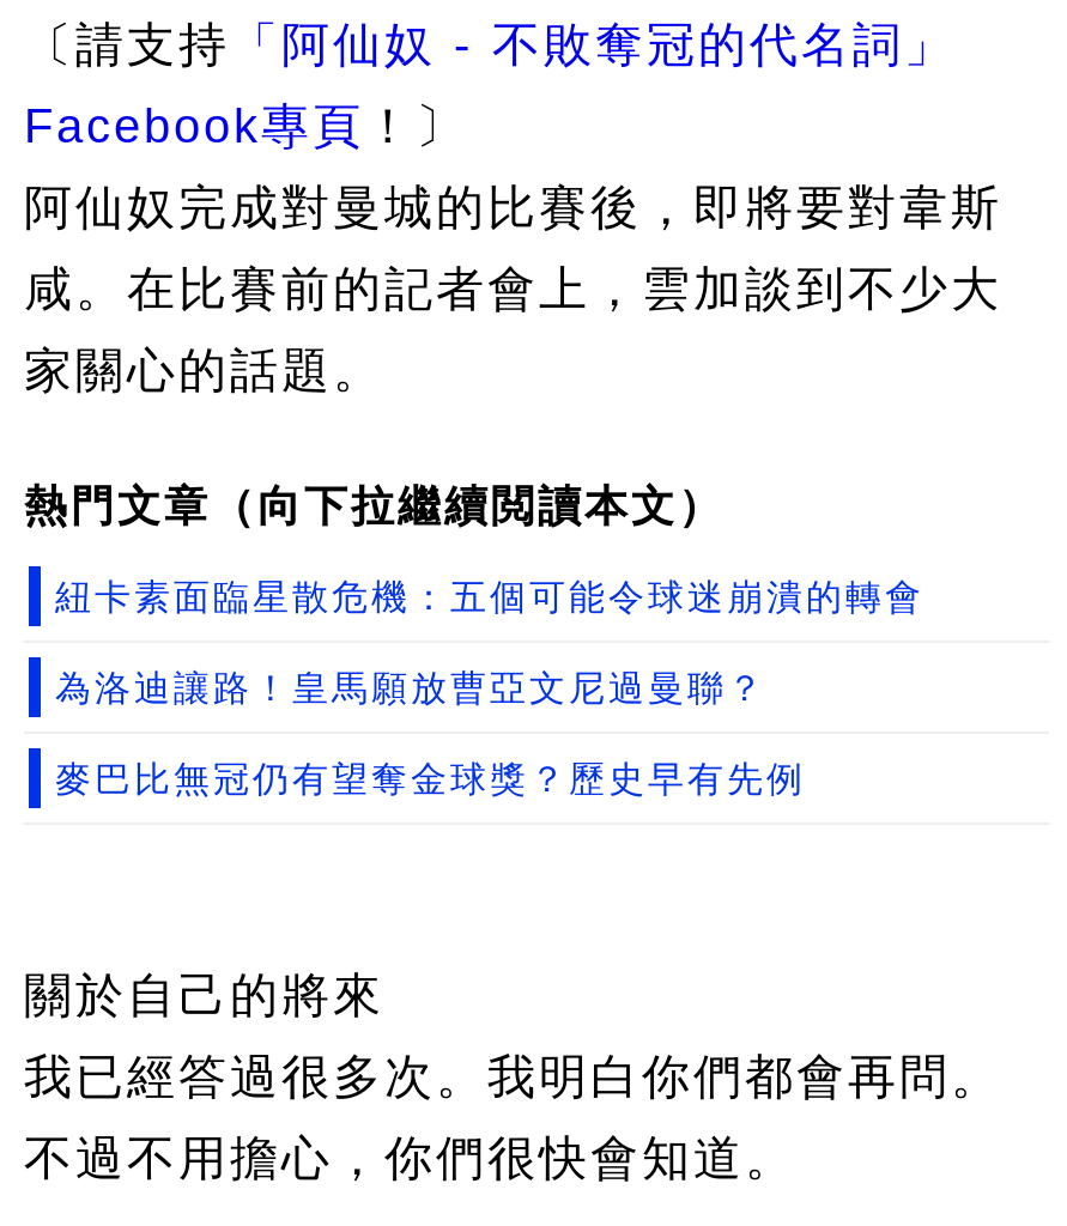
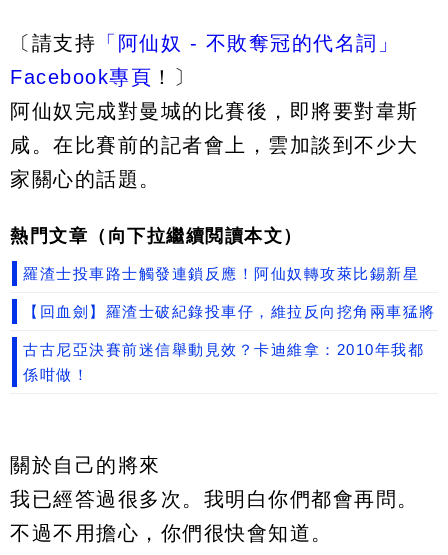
- 紐卡素面臨星散危機：五個可能令球迷崩潰的轉會
- 為洛迪讓路！皇馬願放曹亞文尼過曼聯？
- 麥巴比無冠仍有望奪金球獎？歷史早有先例
+ 羅渣士投車路士觸發連鎖反應！阿仙奴轉攻萊比錫新星
+ 【回血劍】羅渣士破紀錄投車仔，維拉反向挖角兩車猛將
+ 古古尼亞決賽前迷信舉動見效？卡迪維拿：2010年我都
+ 係咁做！
